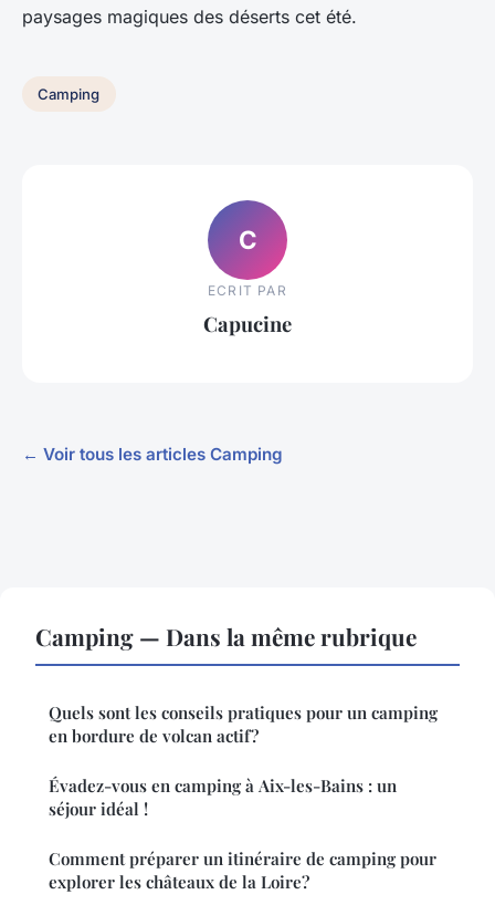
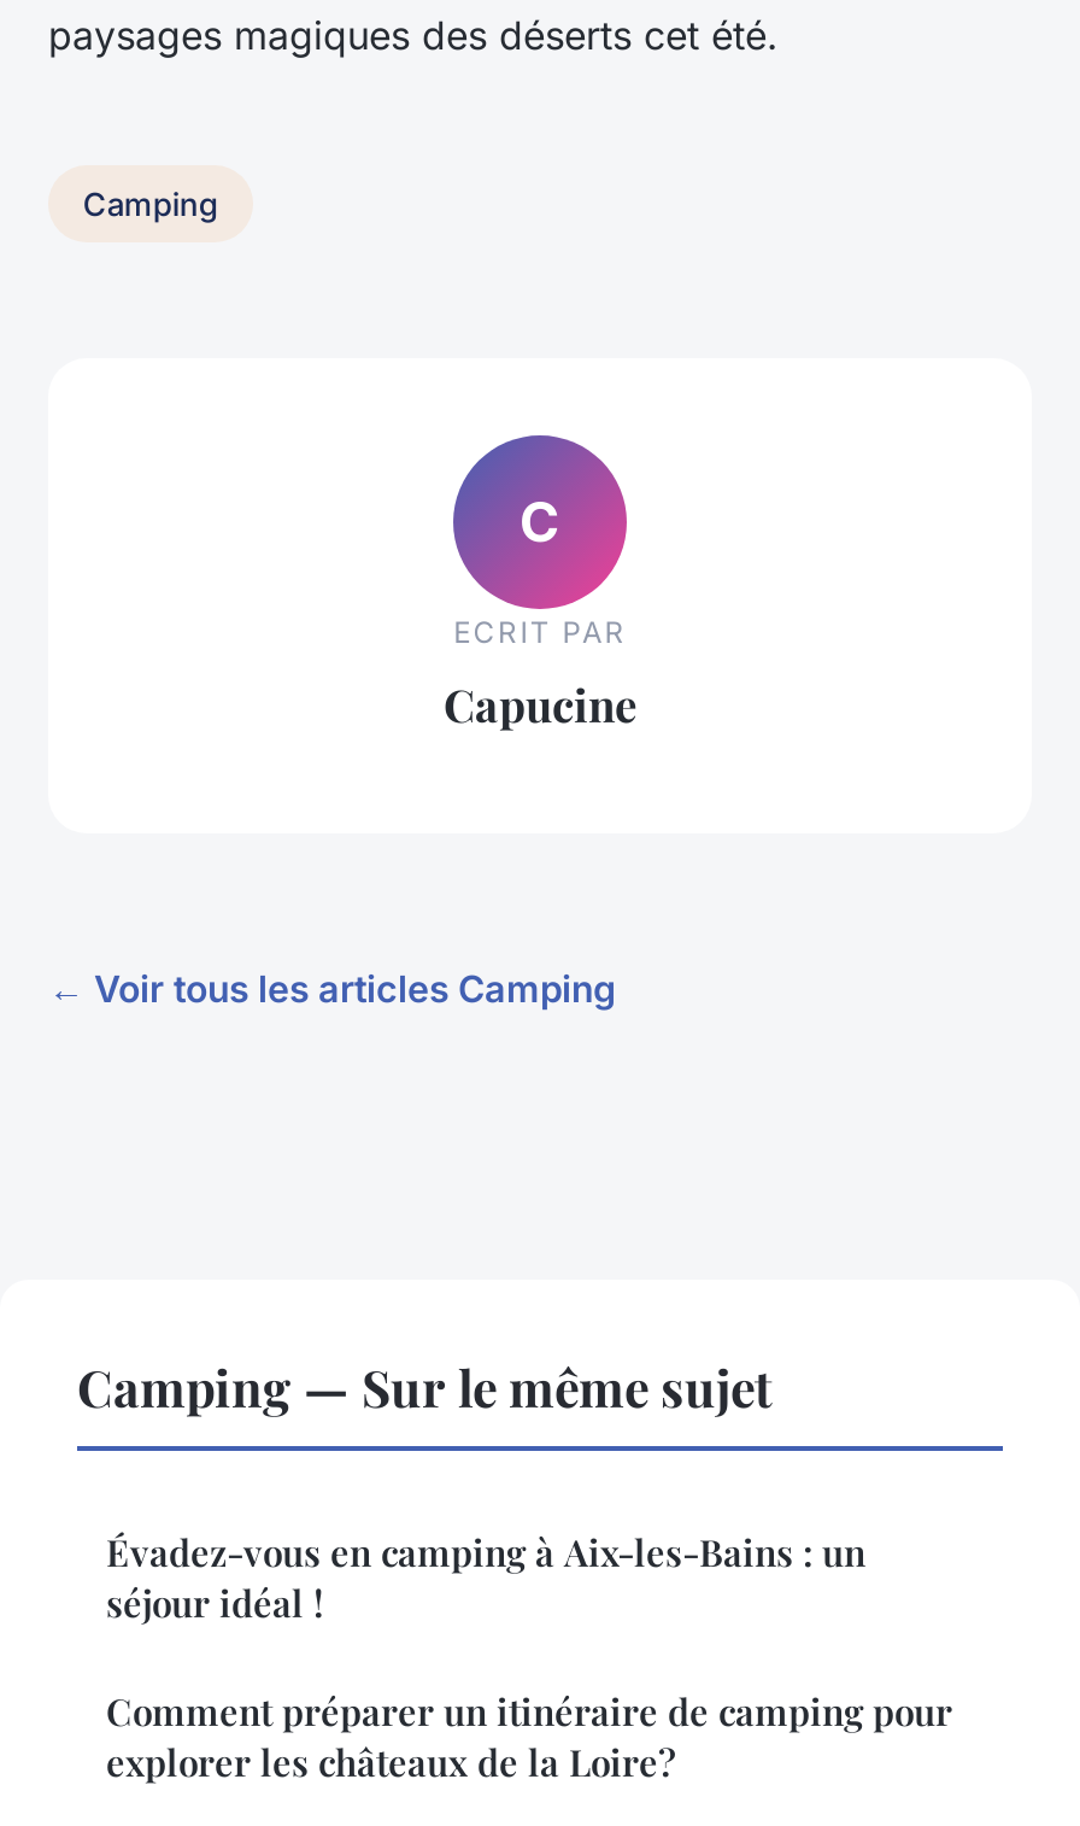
- Camping — Dans la même rubrique
- Quels sont les conseils pratiques pour un camping
- en bordure de volcan actif?
+ Camping — Sur le même sujet
